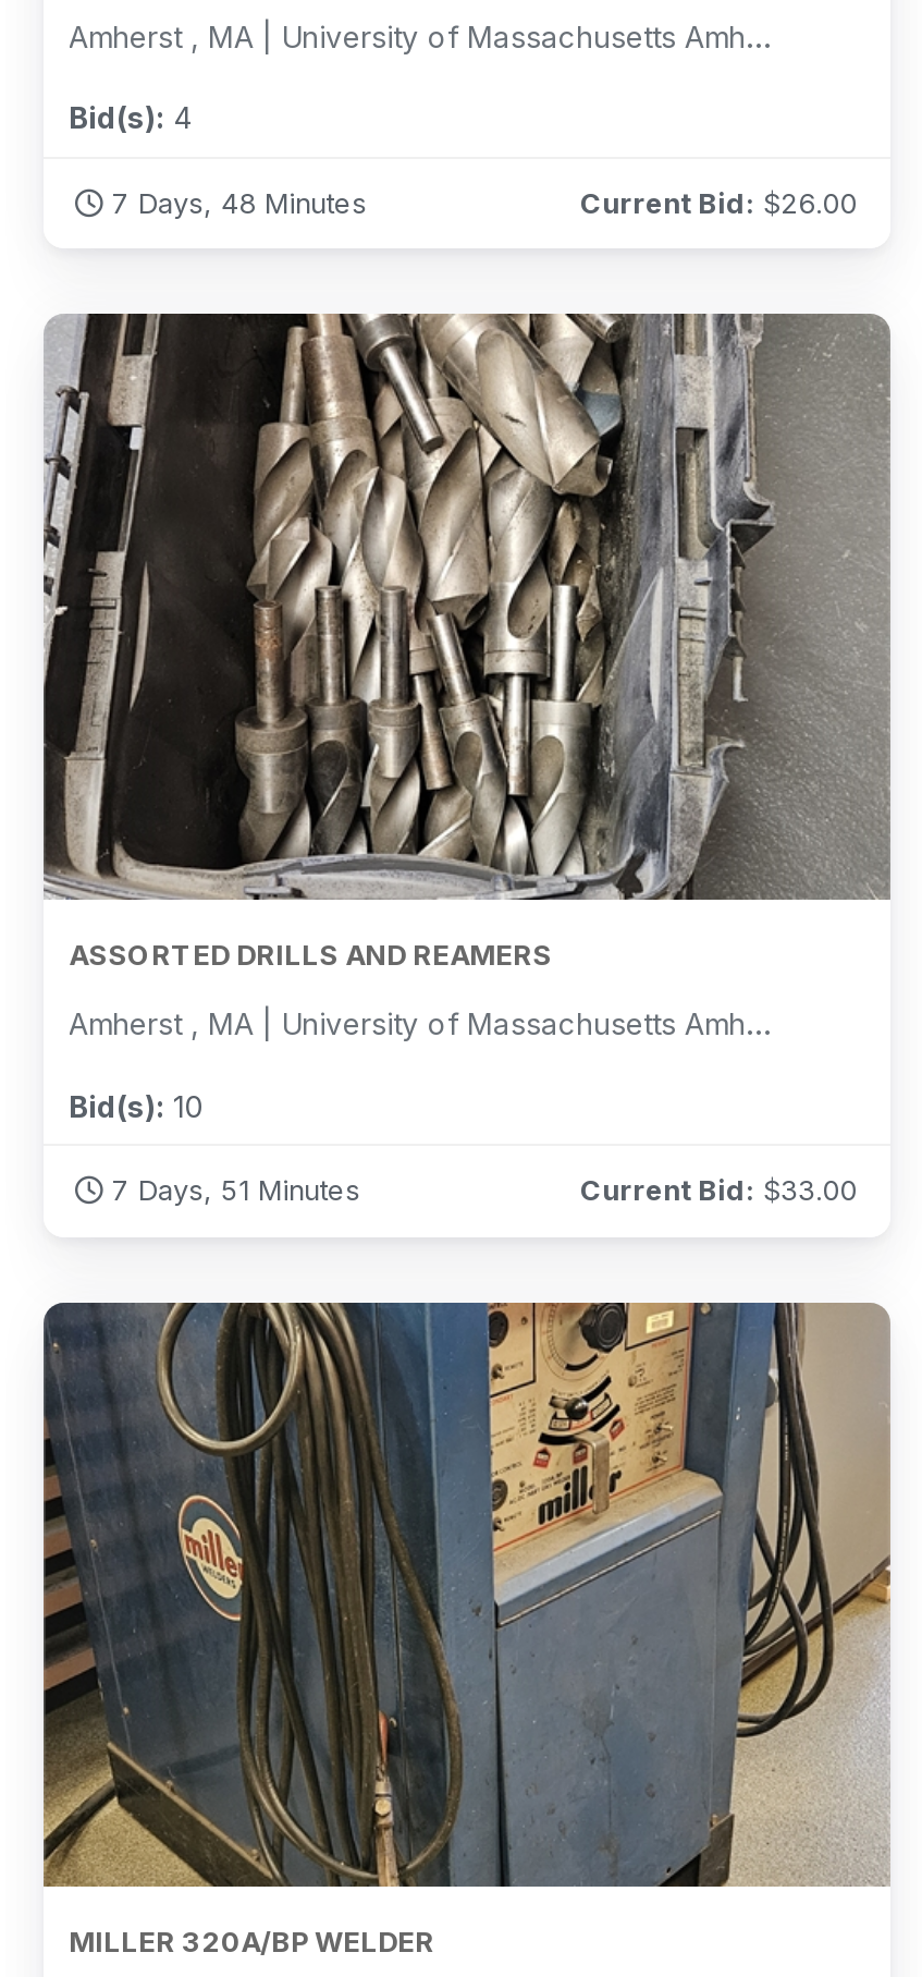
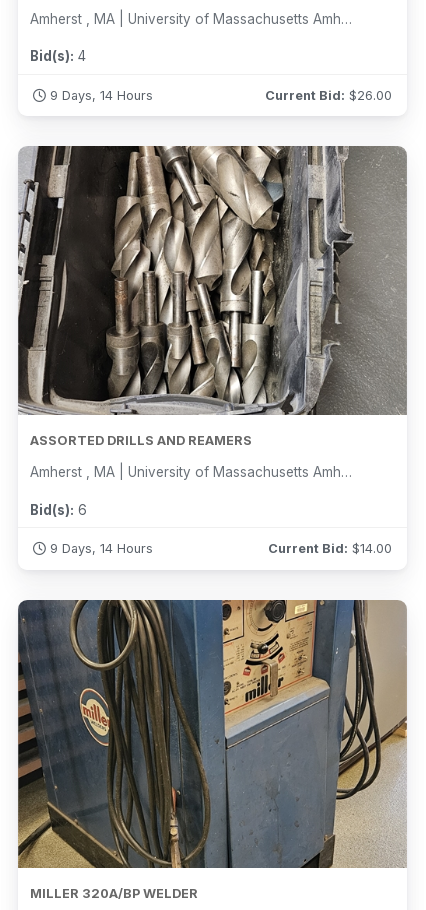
- 7 Days, 48 Minutes
+ 9 Days, 14 Hours

- Bid(s): 10
+ Bid(s): 6

- 7 Days, 51 Minutes
+ 9 Days, 14 Hours

- Current Bid: $33.00
+ Current Bid: $14.00
